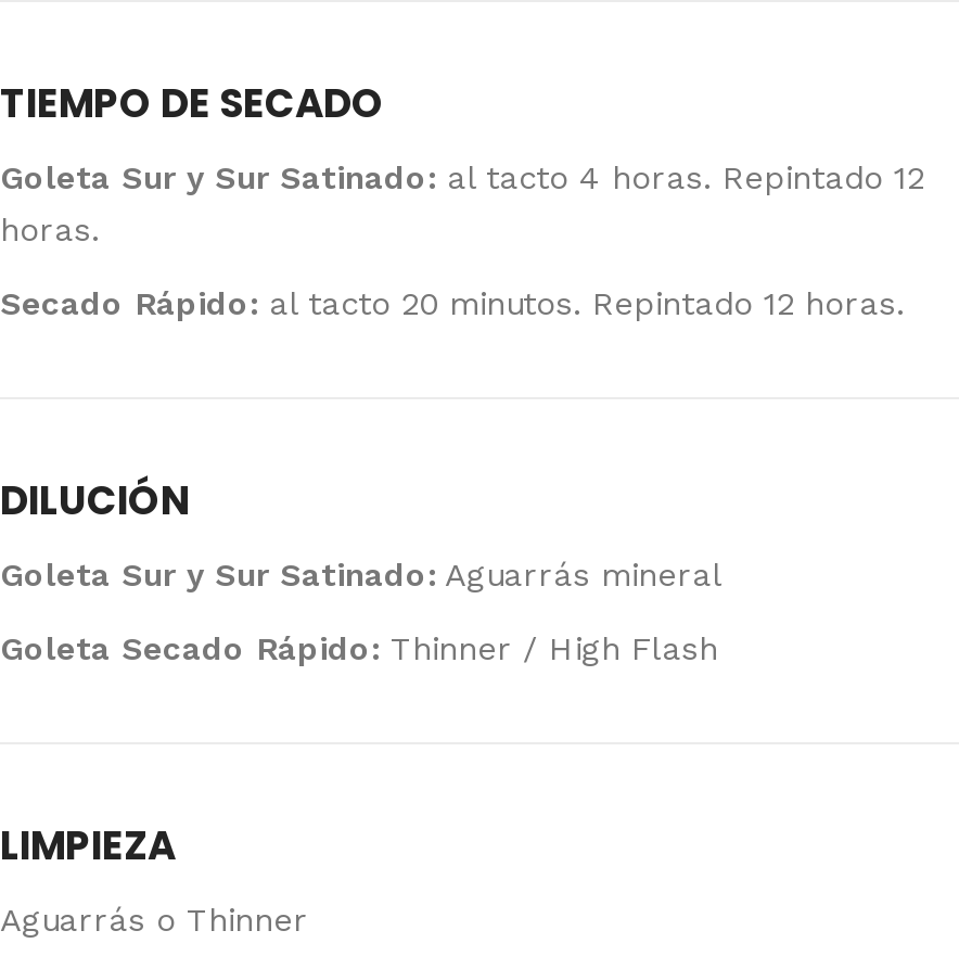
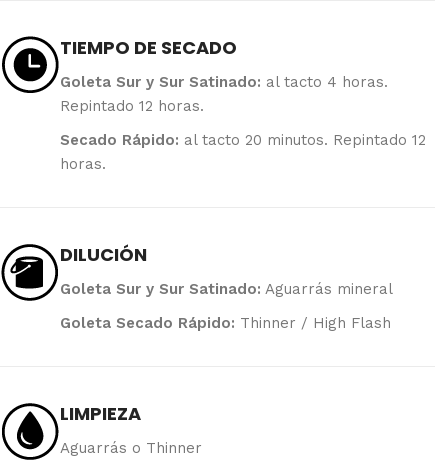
- Goleta Sur y Sur Satinado: al tacto 4 horas. Repintado 12
+ Goleta Sur y Sur Satinado: al tacto 4 horas.
+ Repintado 12 horas.
+ Secado Rápido: al tacto 20 minutos. Repintado 12

moved down: horas.

- Secado Rápido: al tacto 20 minutos. Repintado 12 horas.
